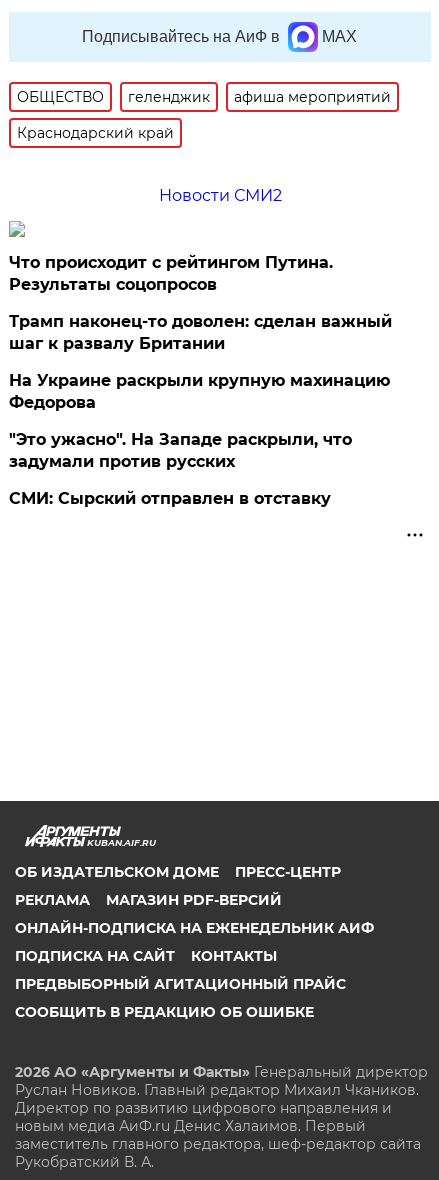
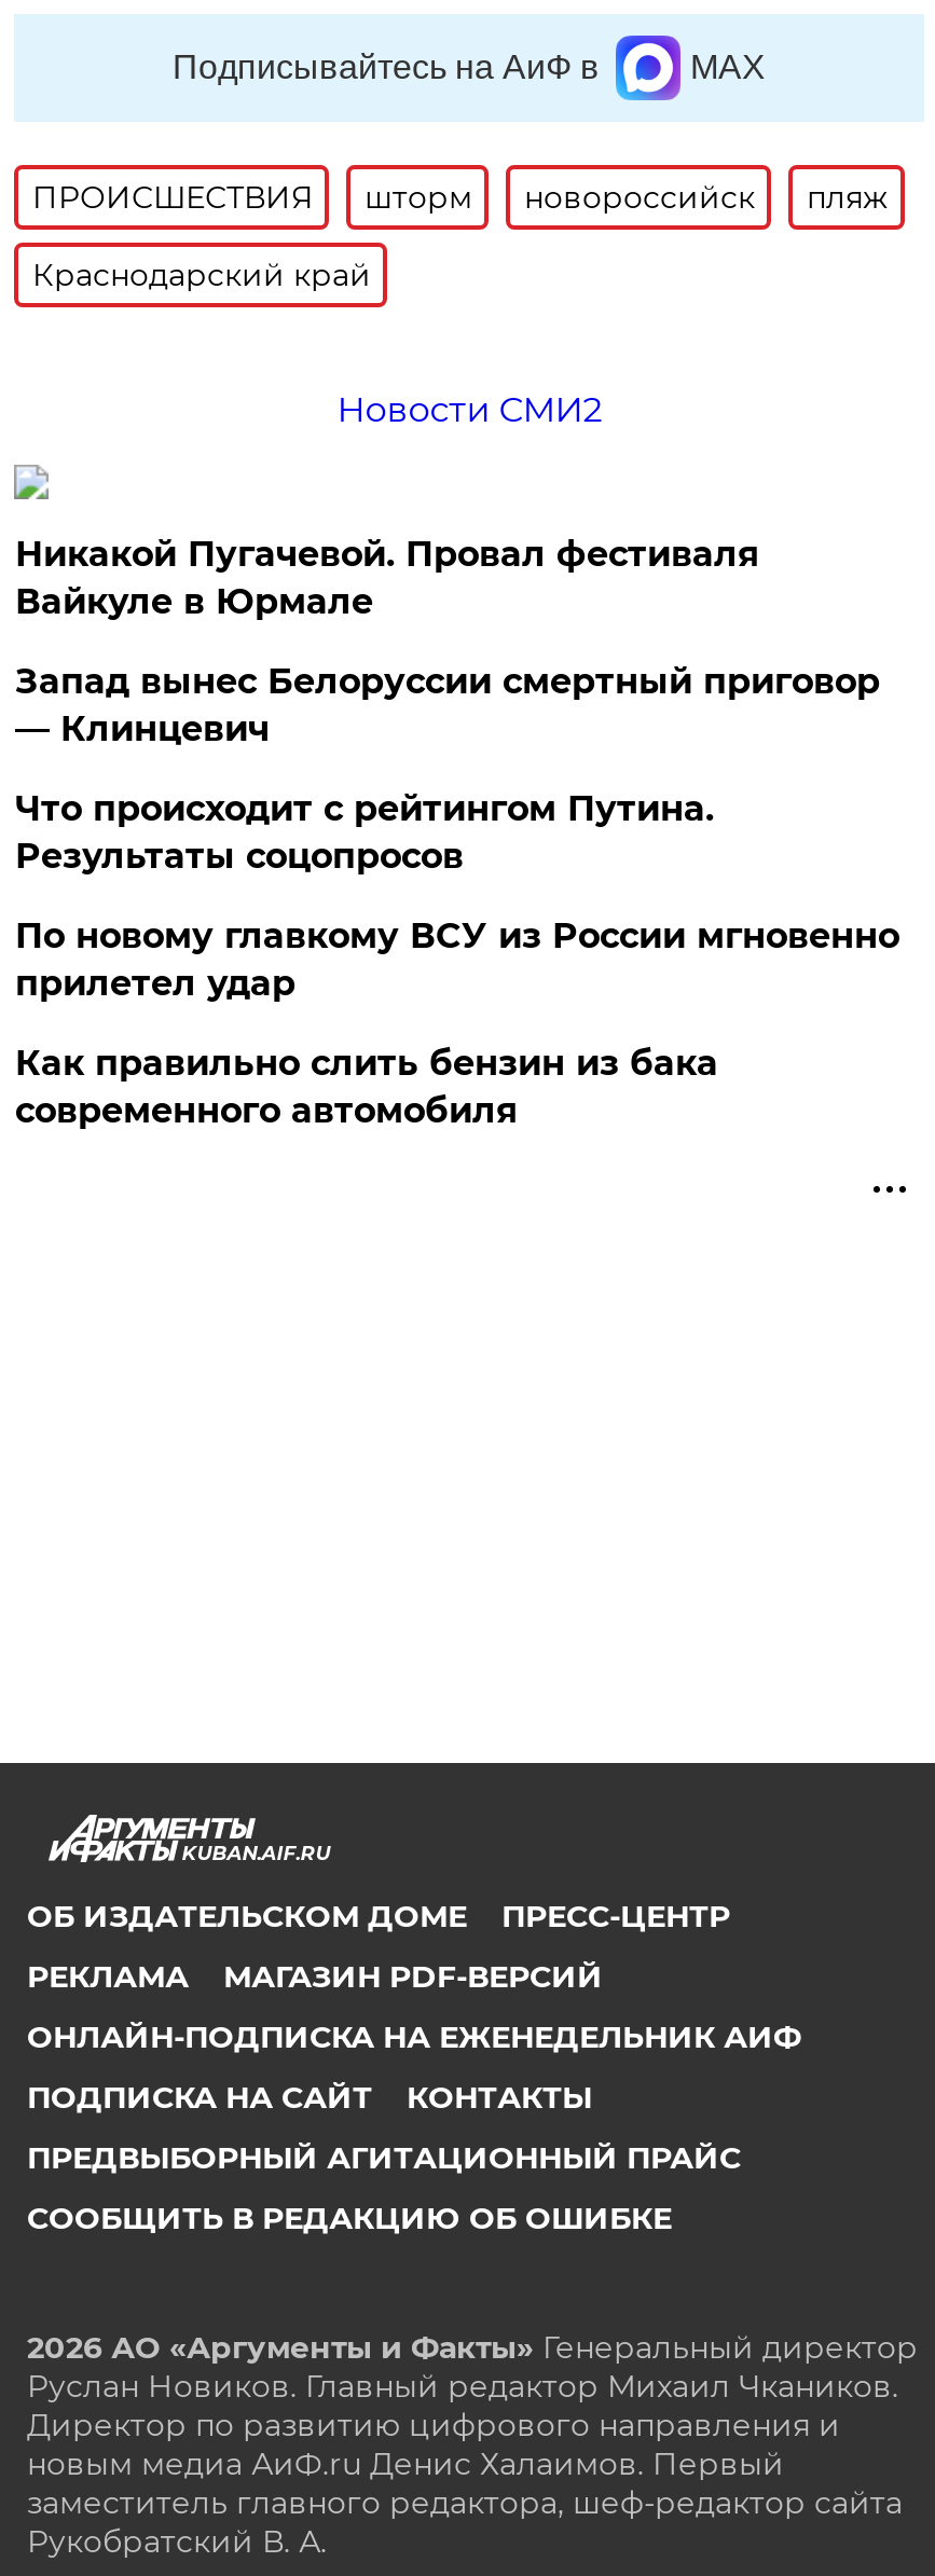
- ОБЩЕСТВО
- геленджик
- афиша мероприятий
+ ПРОИСШЕСТВИЯ
+ шторм
+ новороссийск
+ пляж

+ Никакой Пугачевой. Провал фестиваля
+ Вайкуле в Юрмале
+ Запад вынес Белоруссии смертный приговор
+ — Клинцевич

moved down: Что происходит с рейтингом Путина. | Результаты соцопросов

- Трамп наконец-то доволен: сделан важный
- шаг к развалу Британии
- На Украине раскрыли крупную махинацию
- Федорова
- "Это ужасно". На Западе раскрыли, что
- задумали против русских
- СМИ: Сырский отправлен в отставку
+ По новому главкому ВСУ из России мгновенно
+ прилетел удар
+ Как правильно слить бензин из бака
+ современного автомобиля
